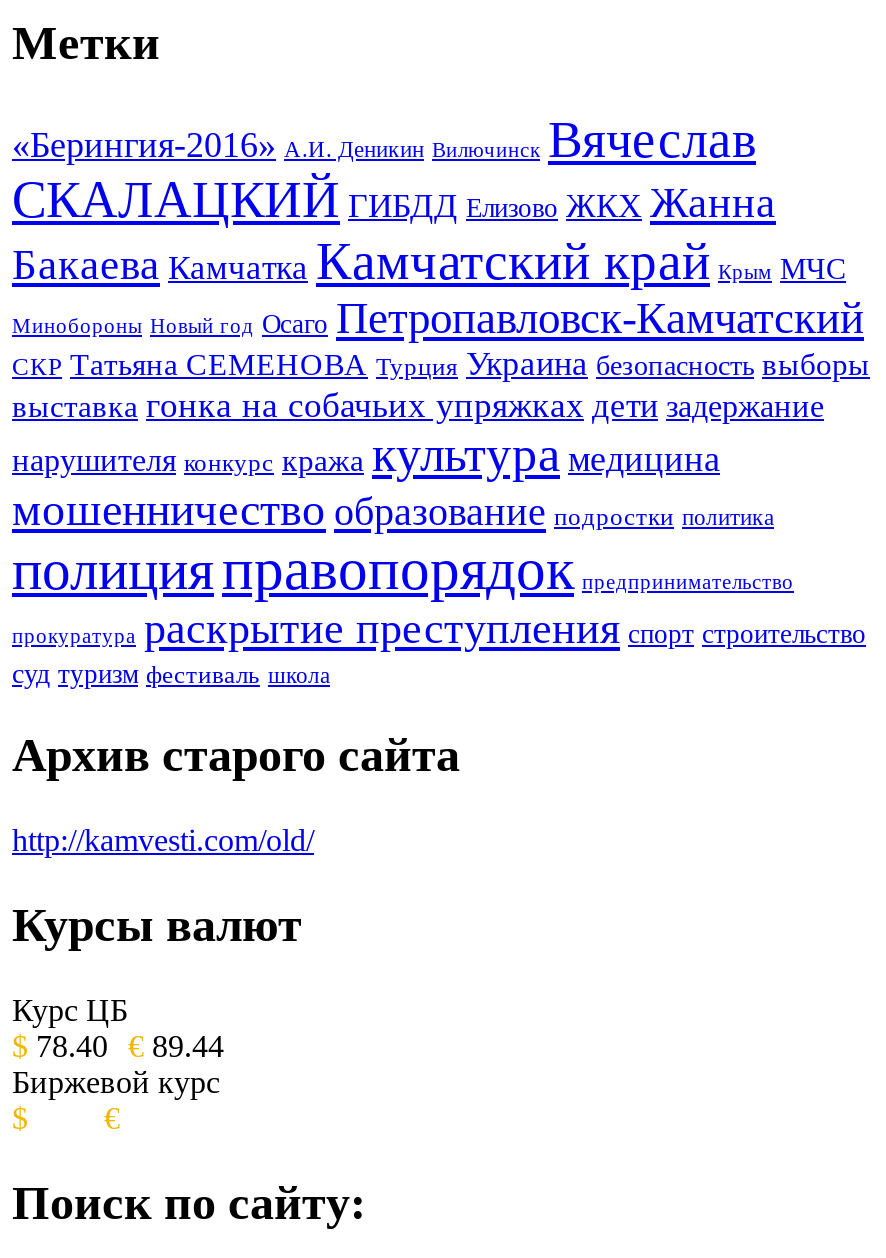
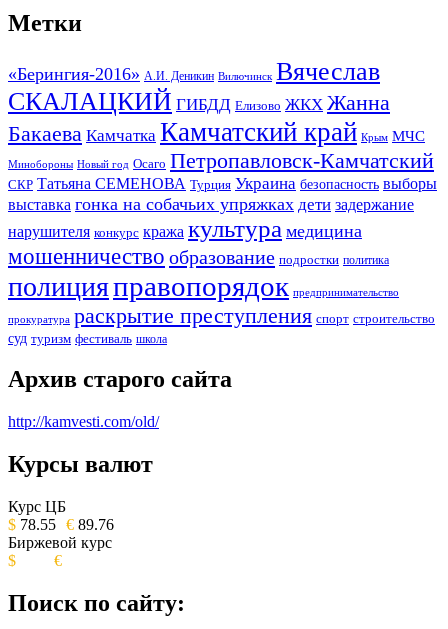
- $ 78.40 € 89.44
+ $ 78.55 € 89.76
